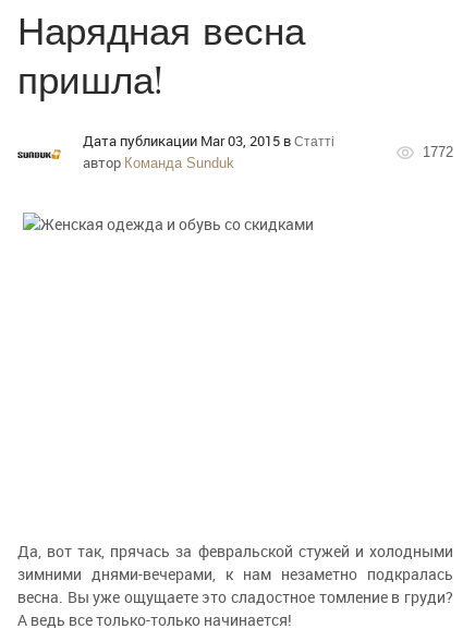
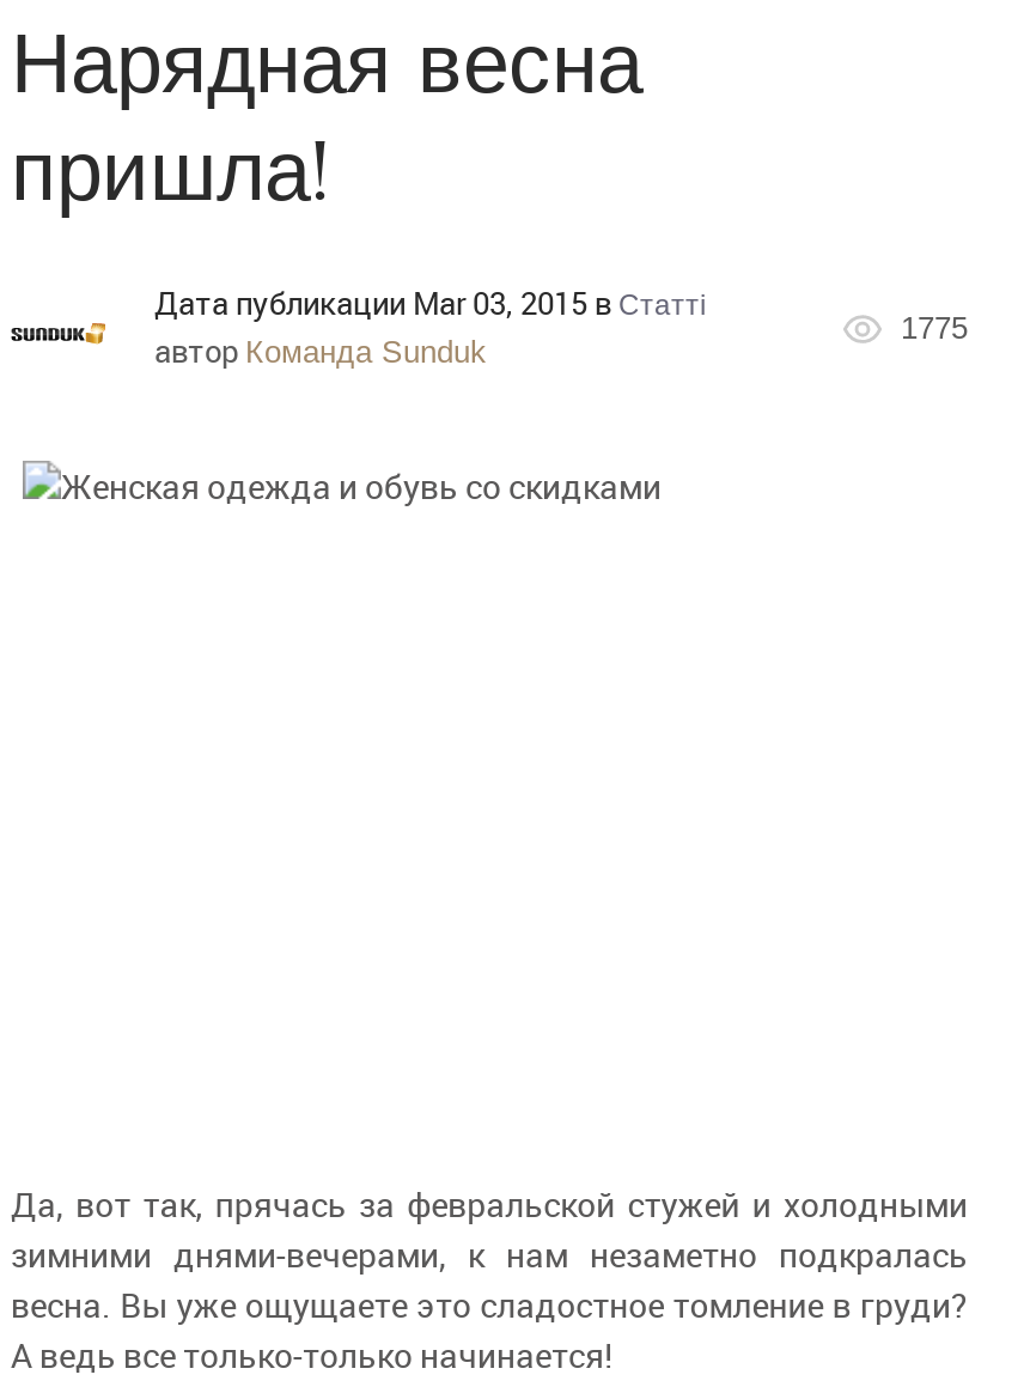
- 1772
+ 1775
